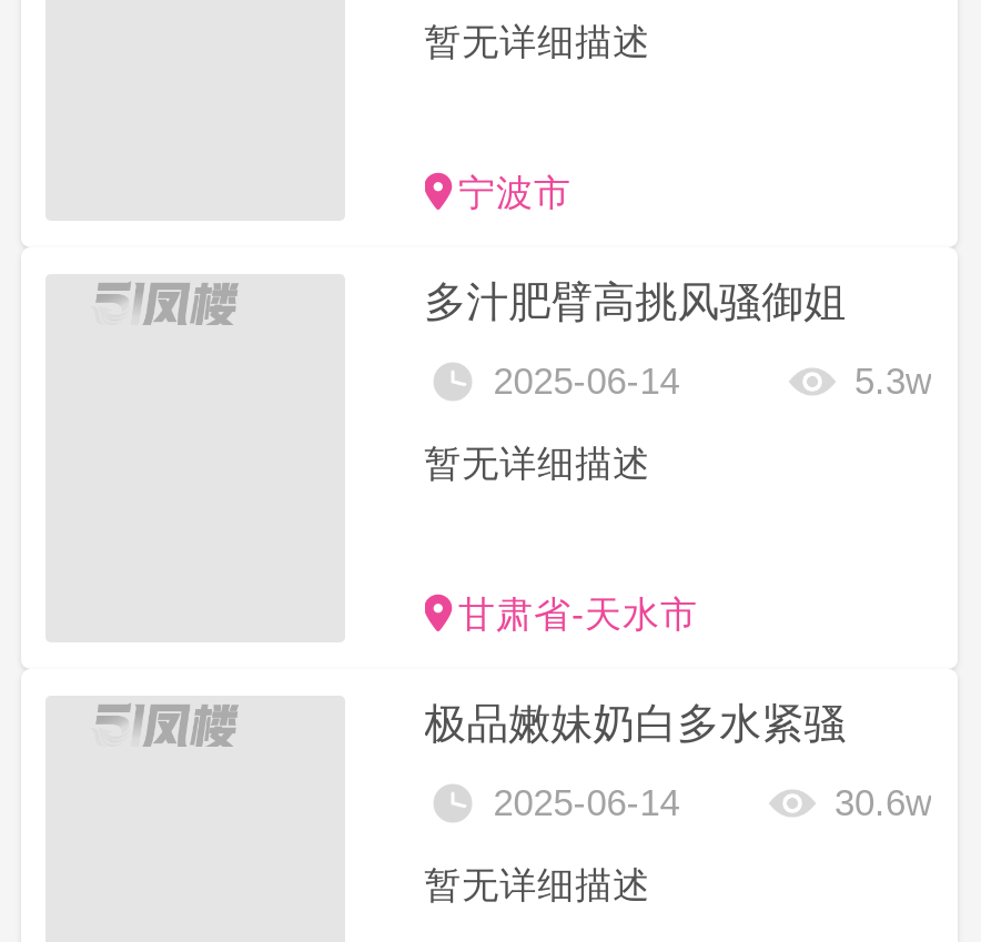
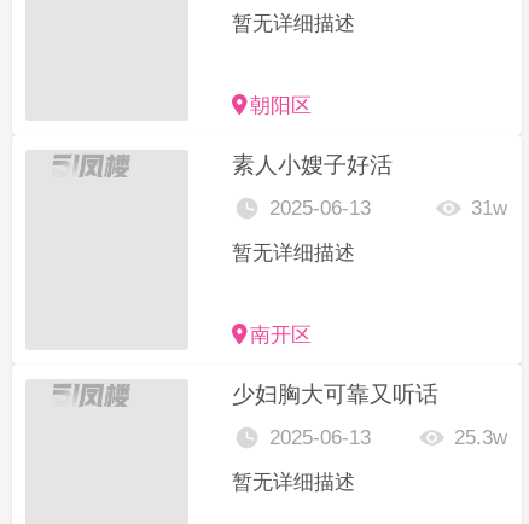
- 宁波市
+ 朝阳区

- 多汁肥臂高挑风骚御姐
+ 素人小嫂子好活

- 2025-06-14
- 5.3w
+ 2025-06-13
+ 31w

- 甘肃省-天水市
+ 南开区

- 极品嫩妹奶白多水紧骚
+ 少妇胸大可靠又听话

- 2025-06-14
- 30.6w
+ 2025-06-13
+ 25.3w
